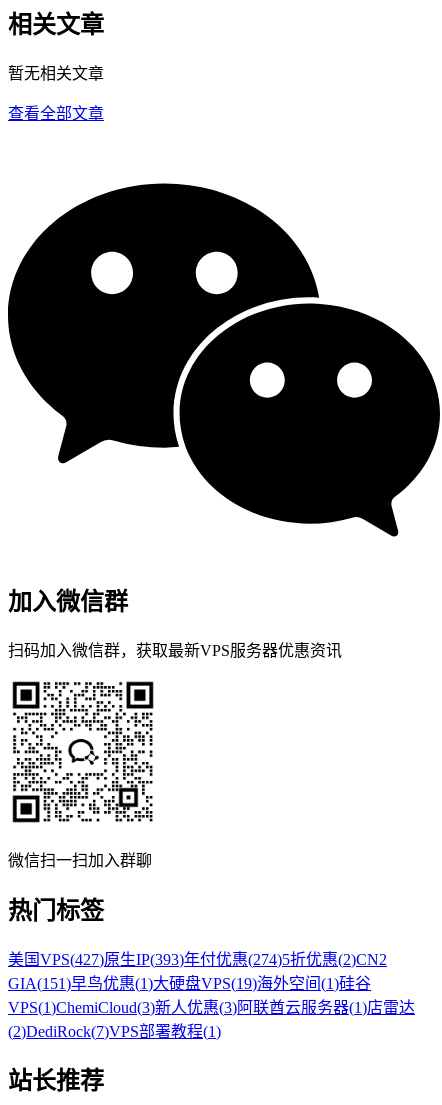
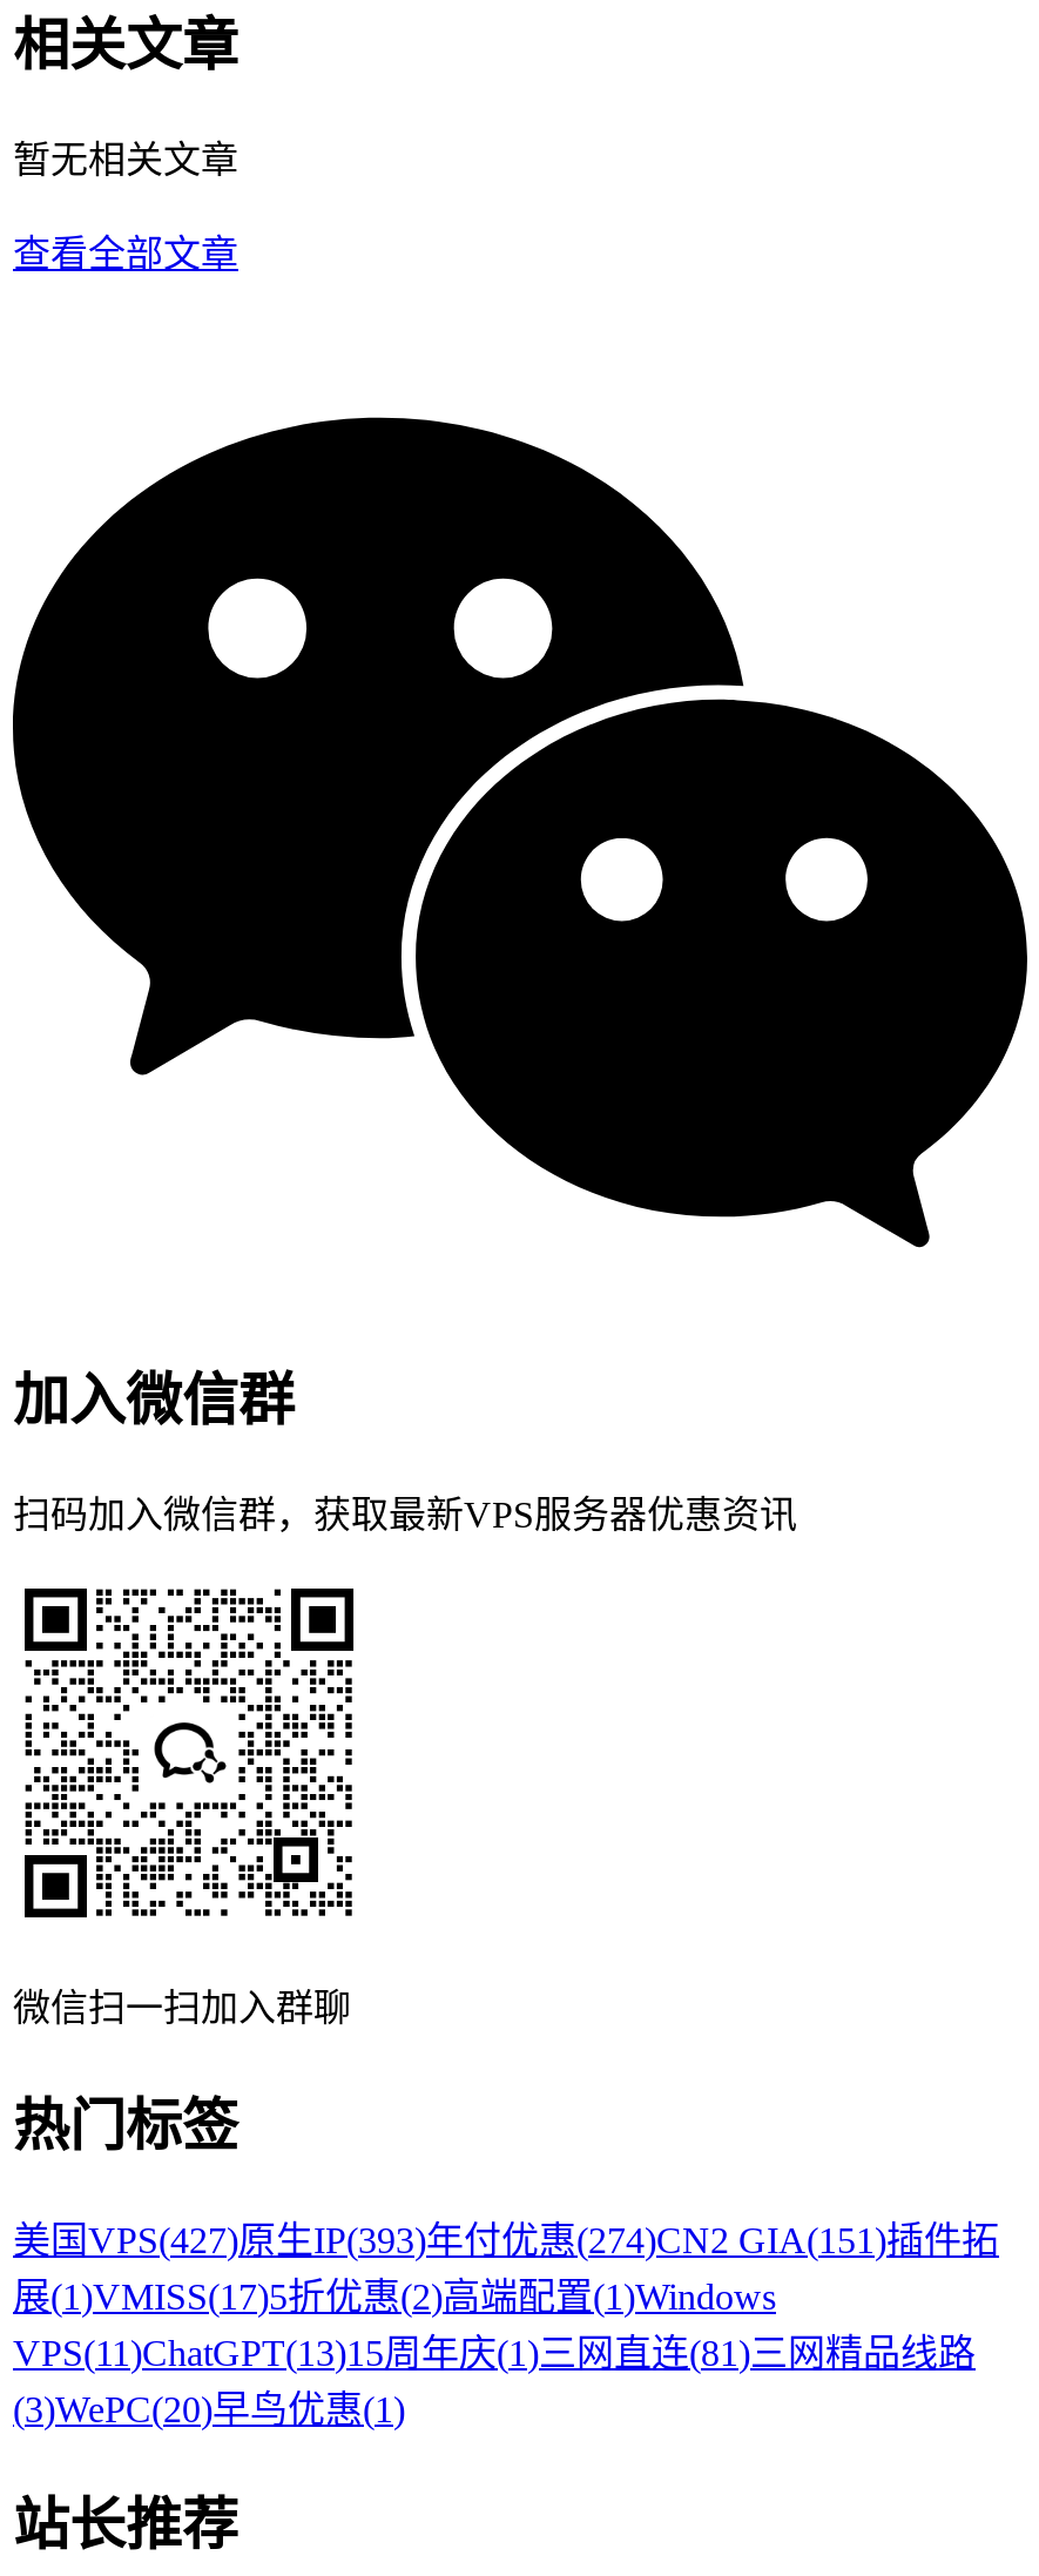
- 美国VPS(427)原生IP(393)年付优惠(274)5折优惠(2)CN2
- GIA (151)早鸟优惠(1)大硬盘VPS(19)海外空间(1)硅谷
- VPS(1) ChemiCloud(3)新人优惠(3)阿联酋云服务器(1)店雷达
- (2)DediRock(7)VPS部署教程(1)
+ 美国VPS(427)原生IP(393)年付优惠(274)CN2 GIA(151)插件拓
+ 展(1)VMISS(17)5折优惠(2)高端配置(1)Windows
+ VPS(11)ChatGPT(13)15周年庆(1)三网直连(81)三网精品线路
+ (3)WePC(20)早鸟优惠(1)
